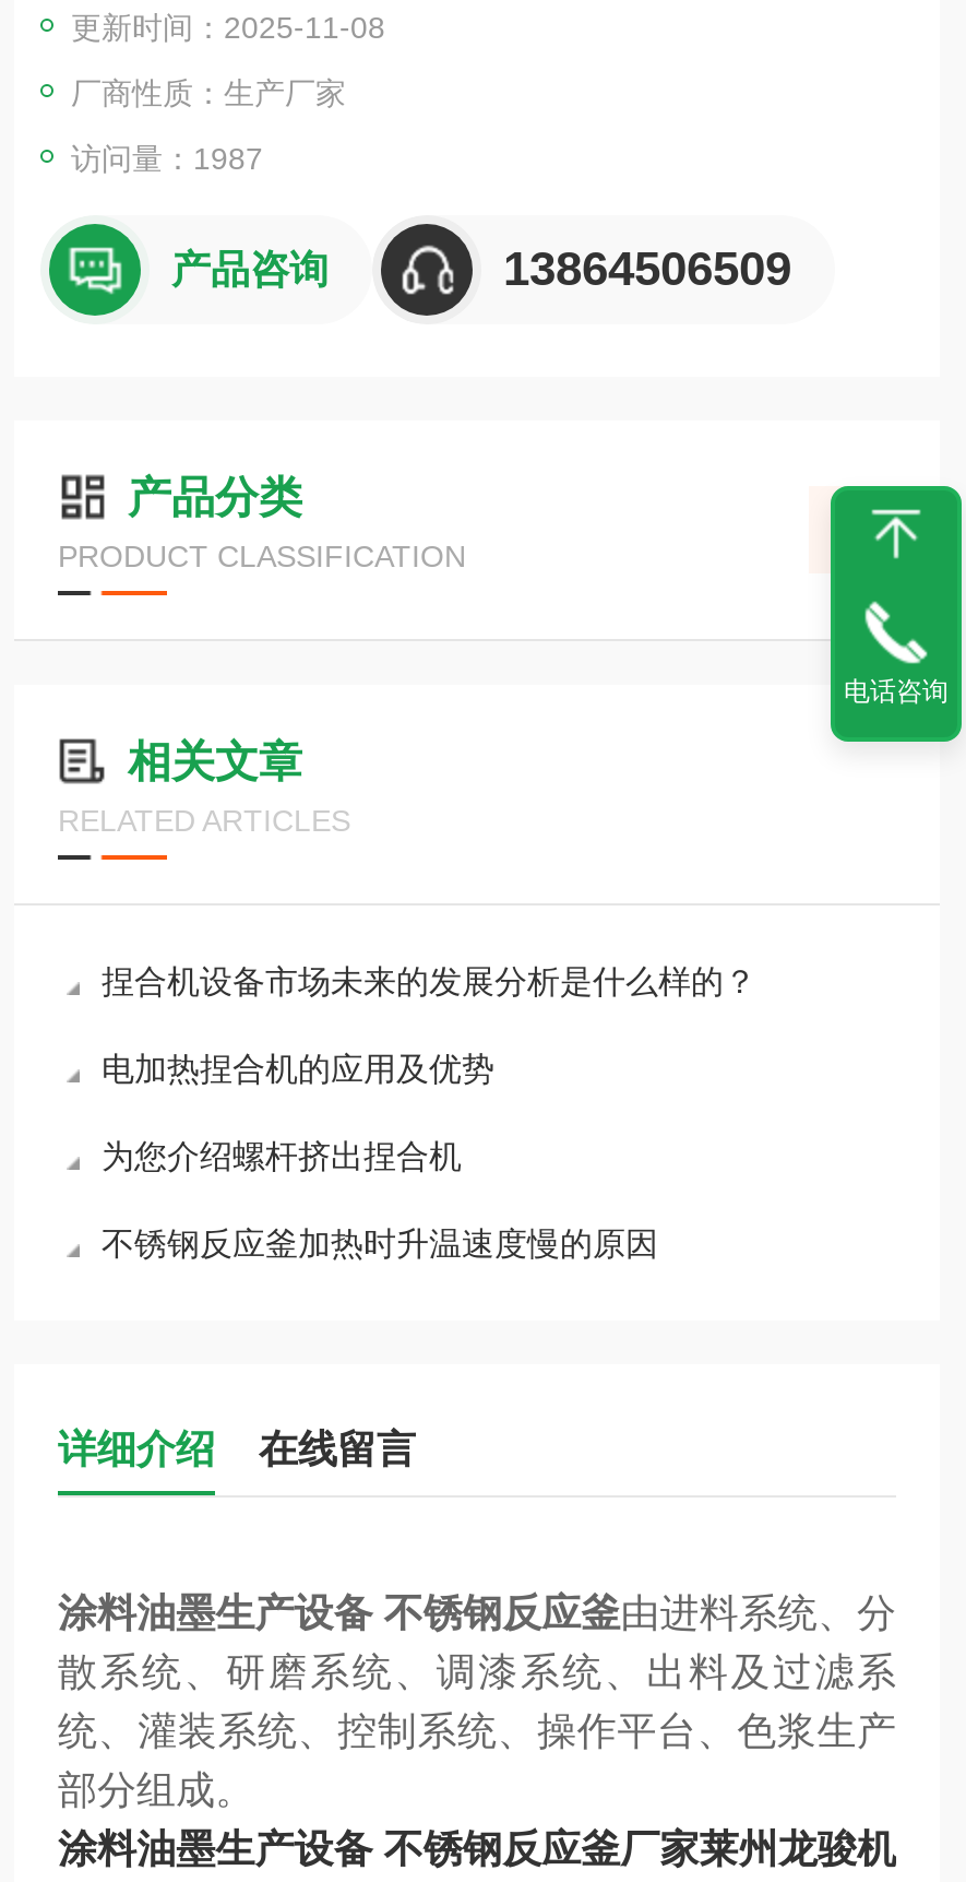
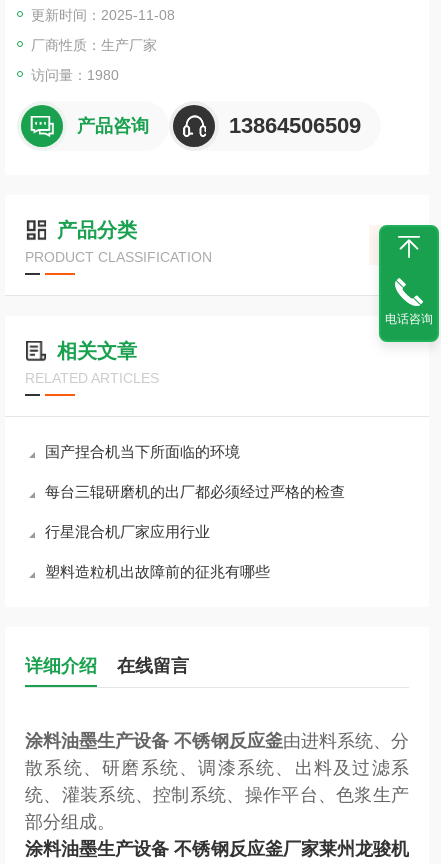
- 访问量：1987
+ 访问量：1980

- 捏合机设备市场未来的发展分析是什么样的？
+ 国产捏合机当下所面临的环境

- 电加热捏合机的应用及优势
+ 每台三辊研磨机的出厂都必须经过严格的检查

- 为您介绍螺杆挤出捏合机
+ 行星混合机厂家应用行业

- 不锈钢反应釜加热时升温速度慢的原因
+ 塑料造粒机出故障前的征兆有哪些
